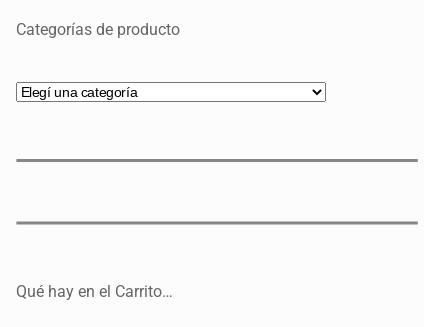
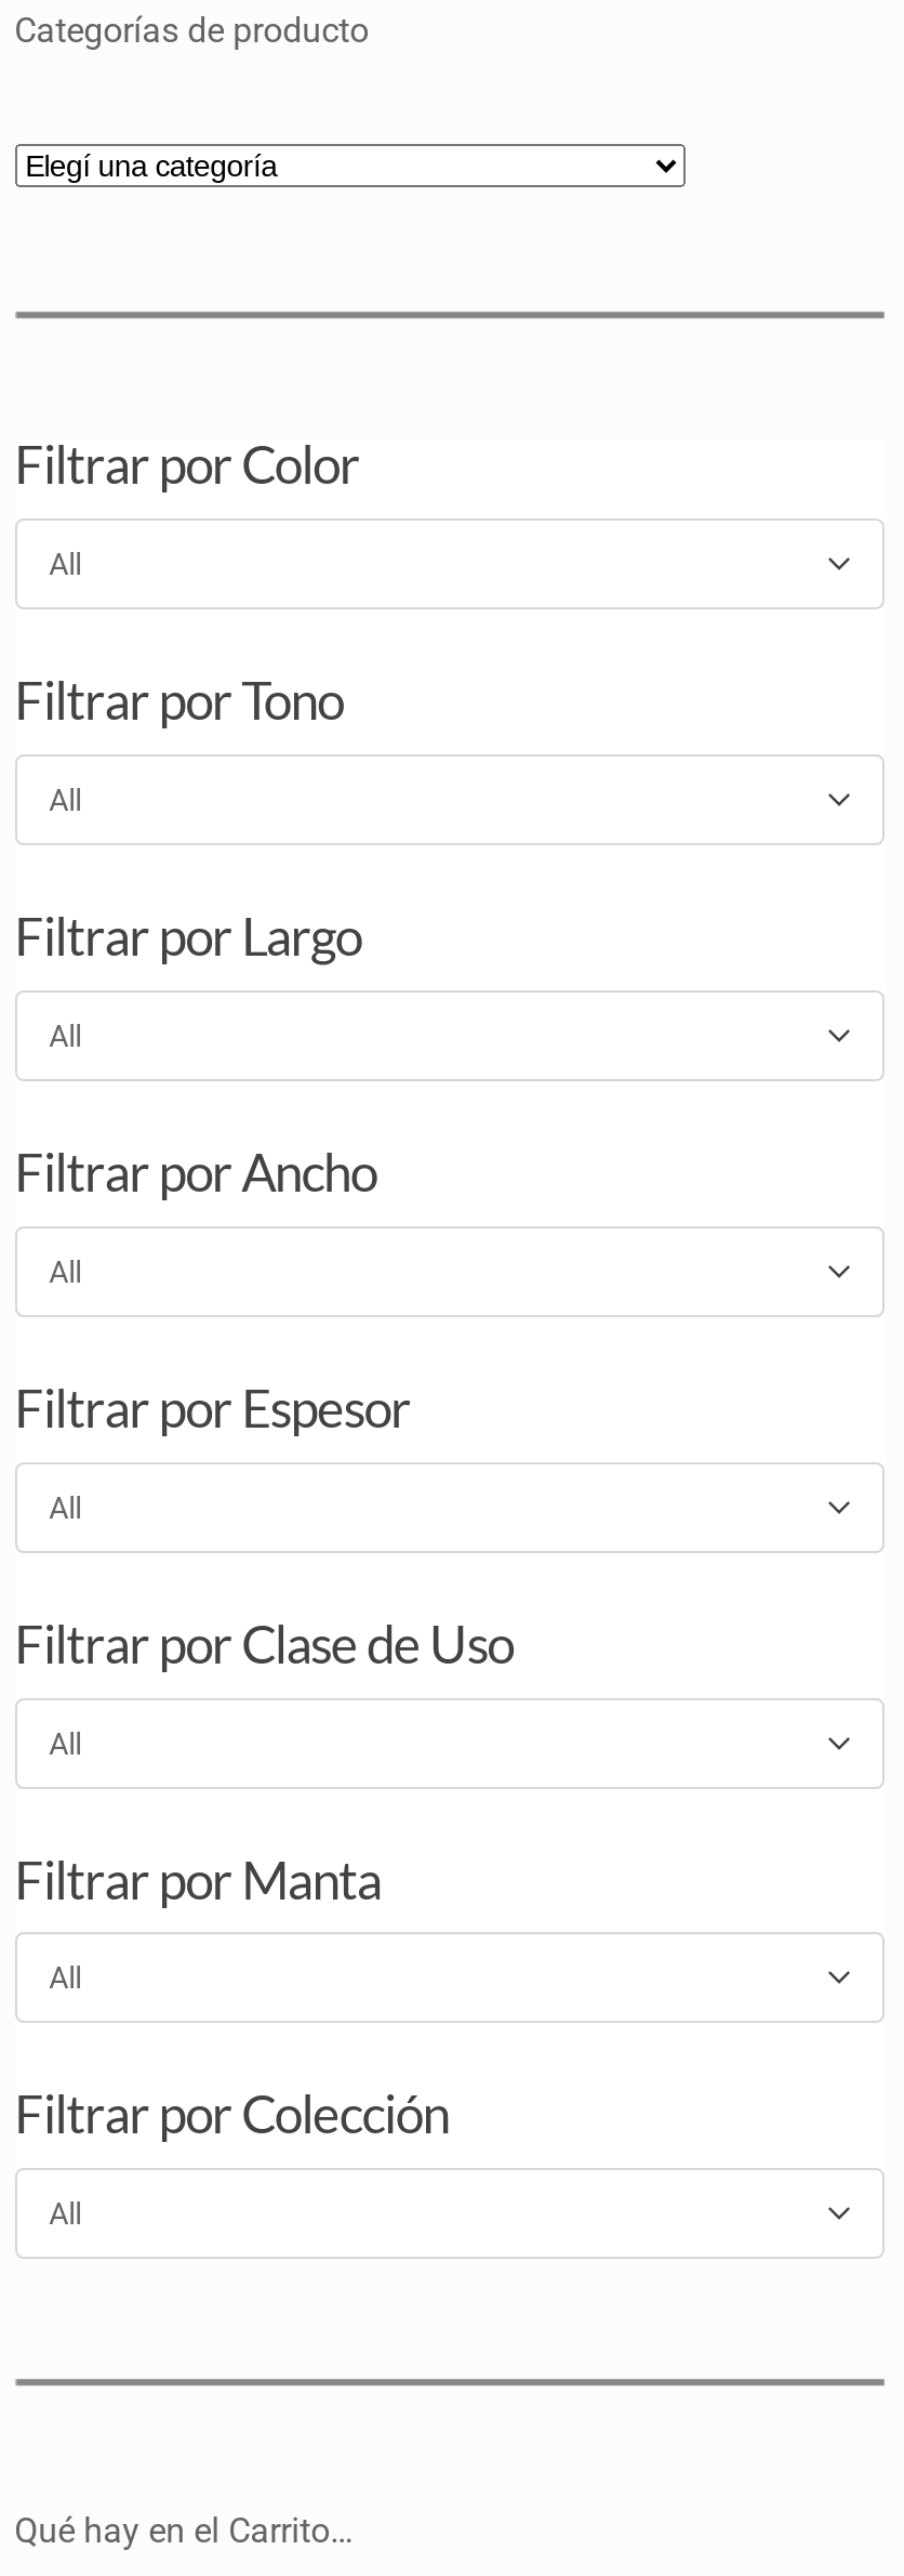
+ Filtrar por Color
+ All
+ Filtrar por Tono
+ All
+ Filtrar por Largo
+ All
+ Filtrar por Ancho
+ All
+ Filtrar por Espesor
+ All
+ Filtrar por Clase de Uso
+ All
+ Filtrar por Manta
+ All
+ Filtrar por Colección
+ All
